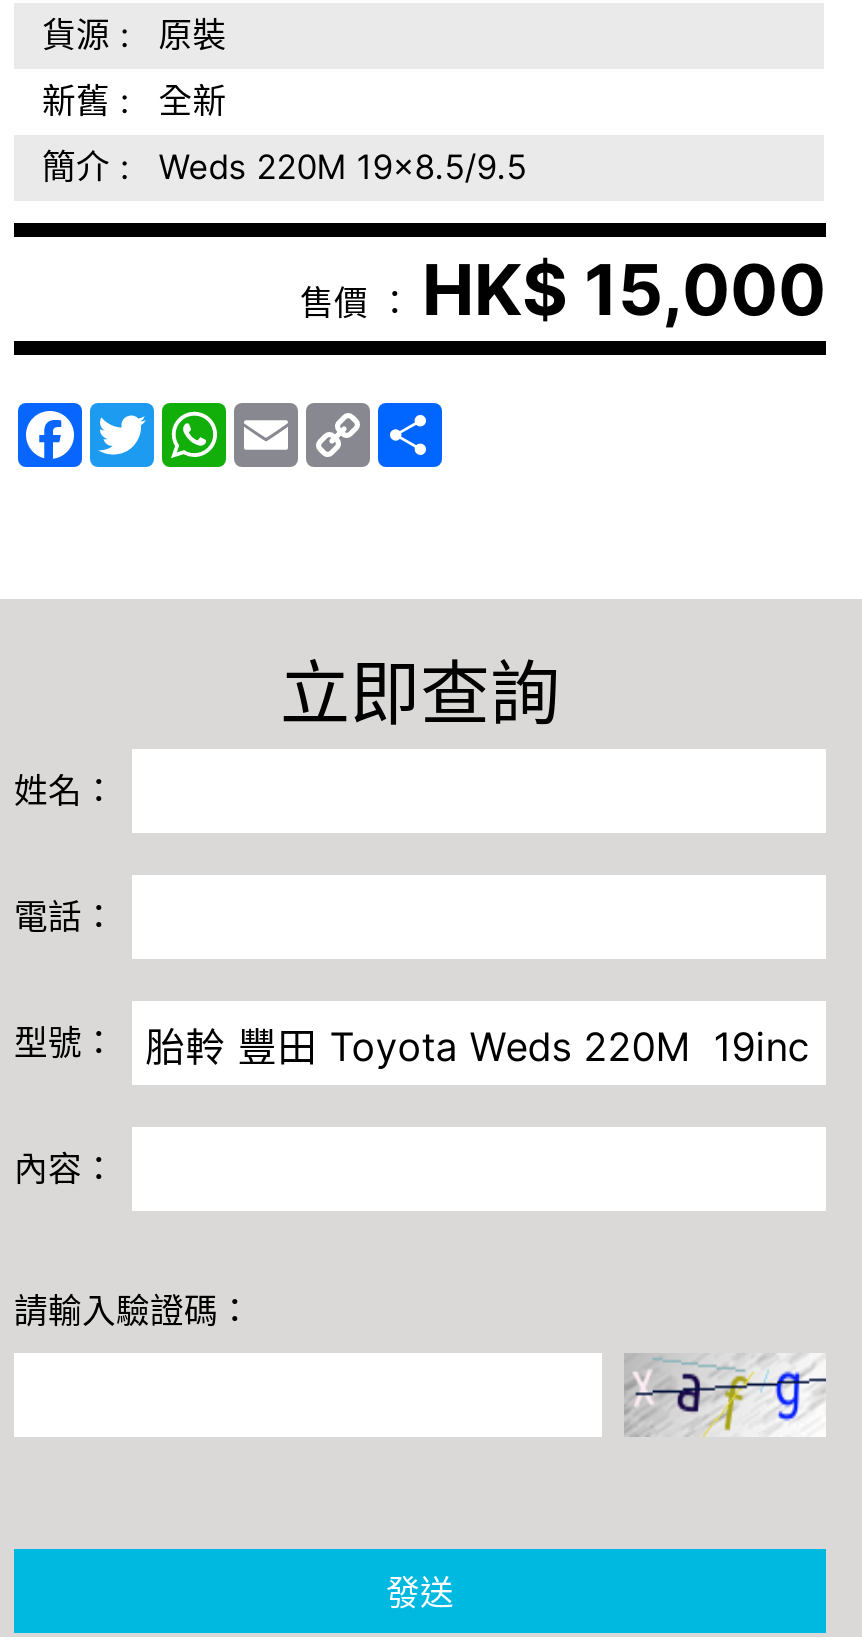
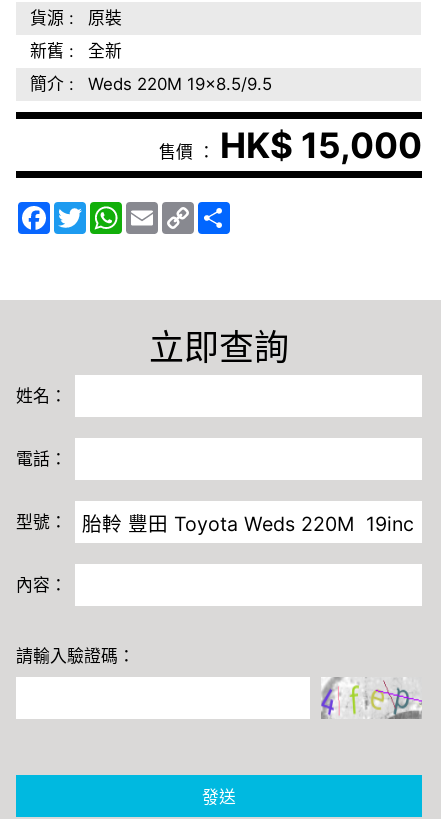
- [image]
+ [image]
